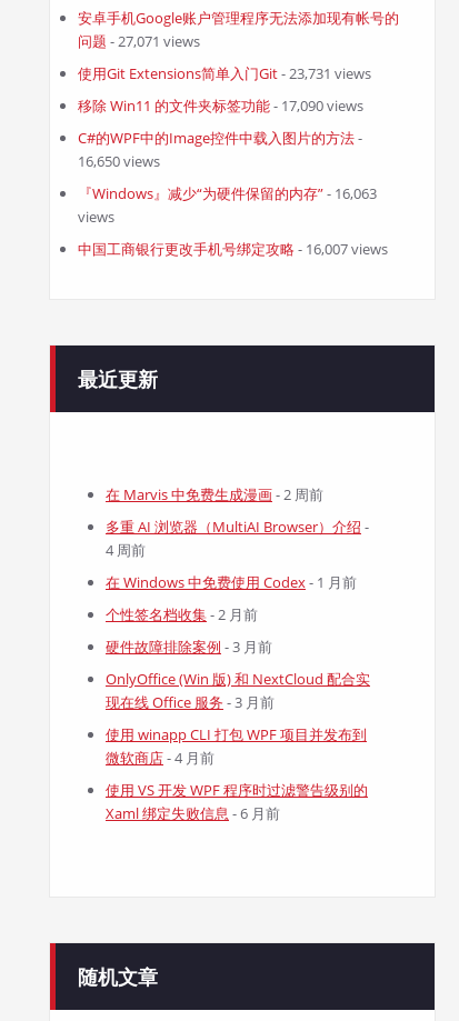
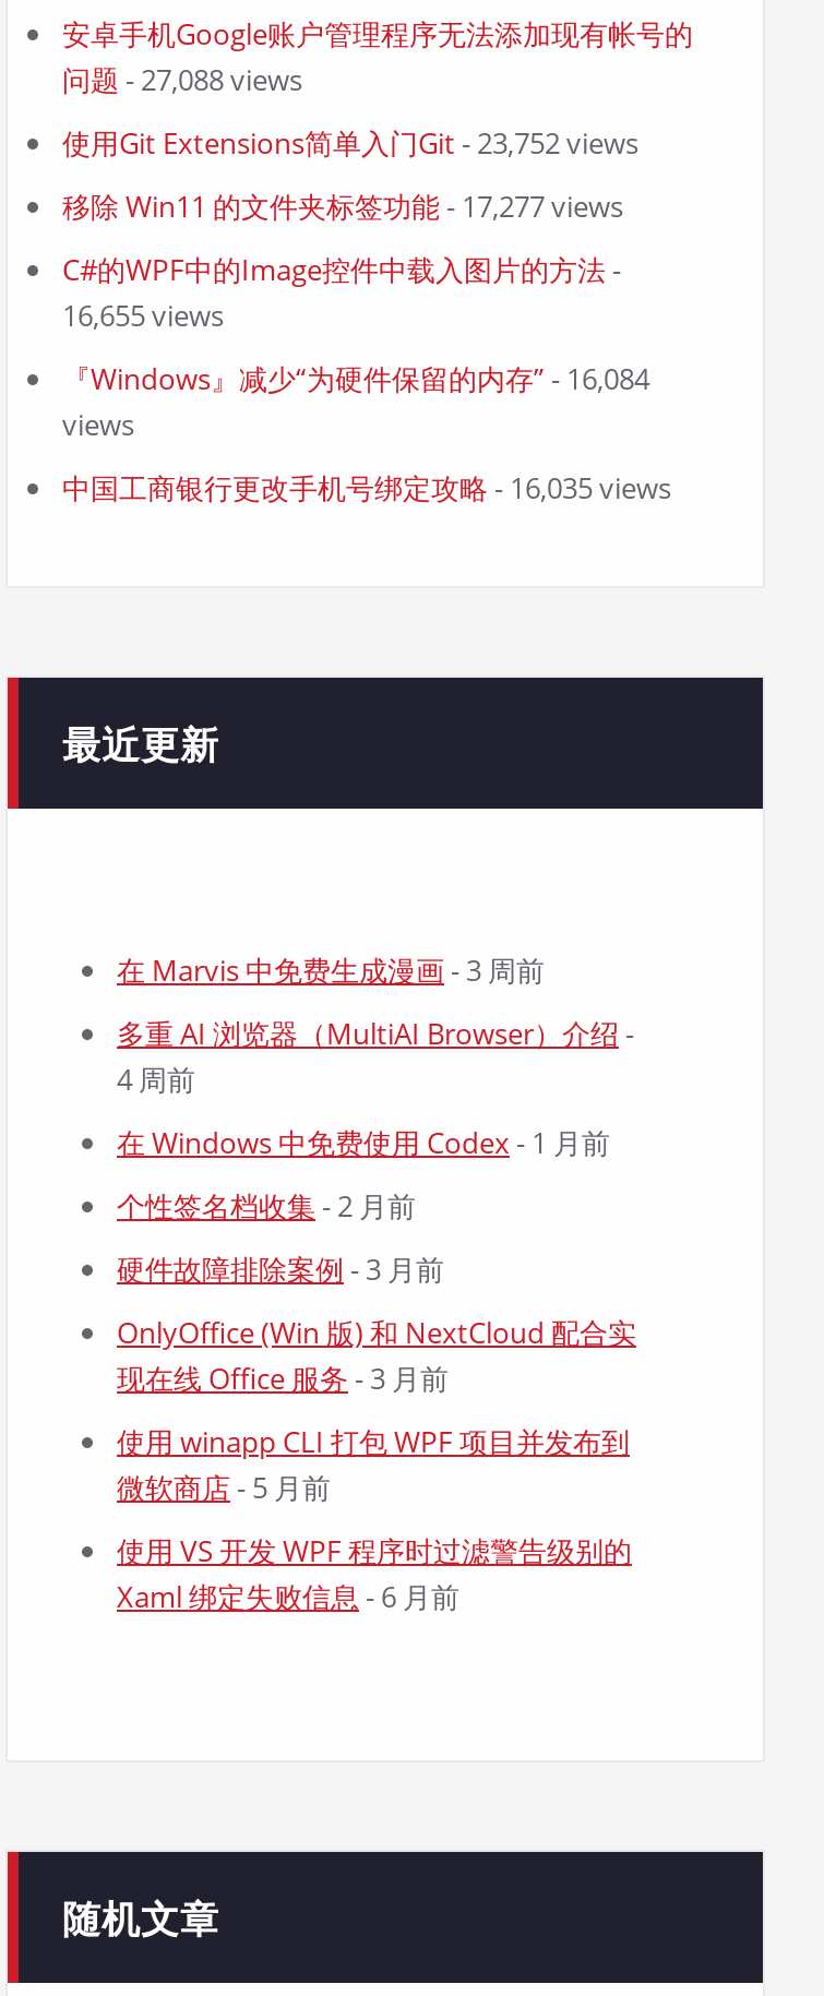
- 问题- 27,071 views
+ 问题- 27,088 views

- 使用Git Extensions简单入门Git - 23,731 views
+ 使用Git Extensions简单入门Git - 23,752 views

- 移除 Win11 的文件夹标签功能- 17,090 views
+ 移除 Win11 的文件夹标签功能- 17,277 views

- 16,650 views
+ 16,655 views

- 『Windows』减少“为硬件保留的内存” - 16,063
+ 『Windows』减少“为硬件保留的内存” - 16,084

- 中国工商银行更改手机号绑定攻略- 16,007 views
+ 中国工商银行更改手机号绑定攻略- 16,035 views

- 在 Marvis 中免费生成漫画- 2 周前
+ 在 Marvis 中免费生成漫画- 3 周前

- 微软商店- 4 月前
+ 微软商店- 5 月前
